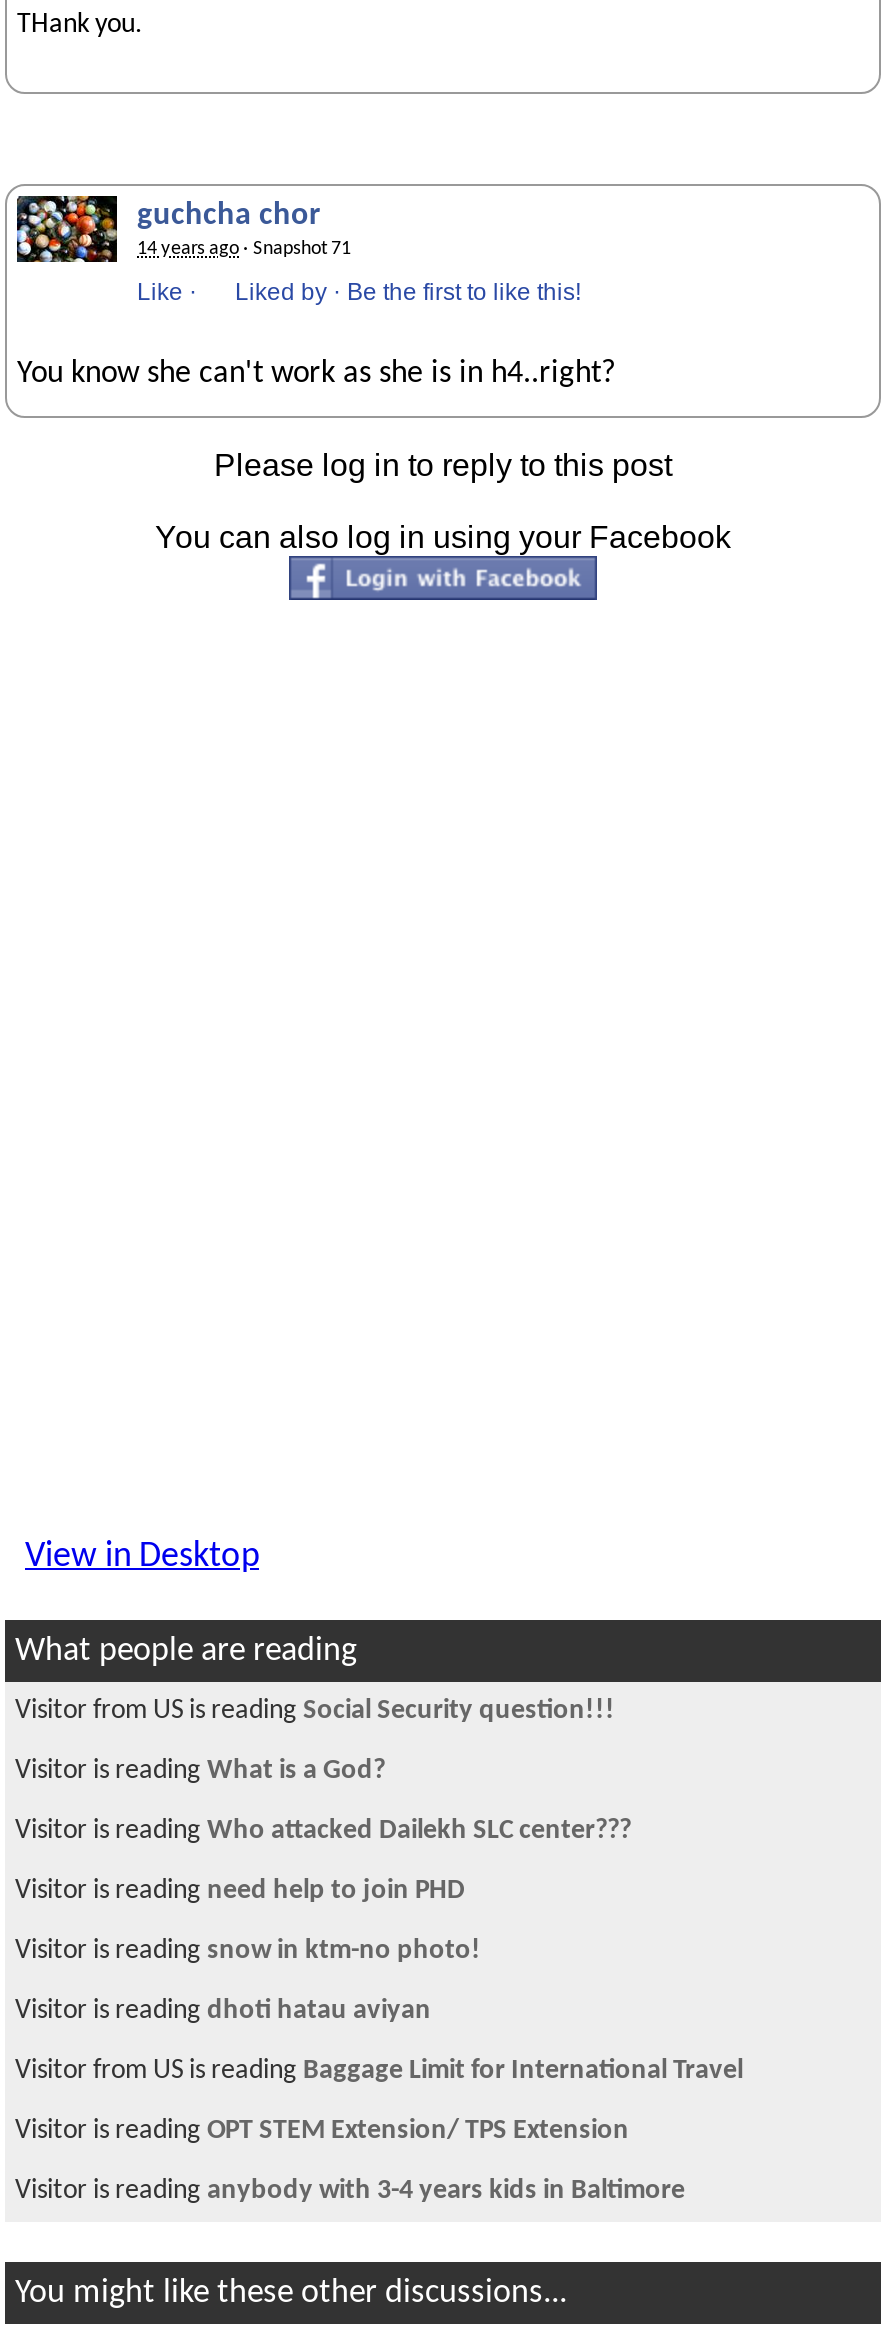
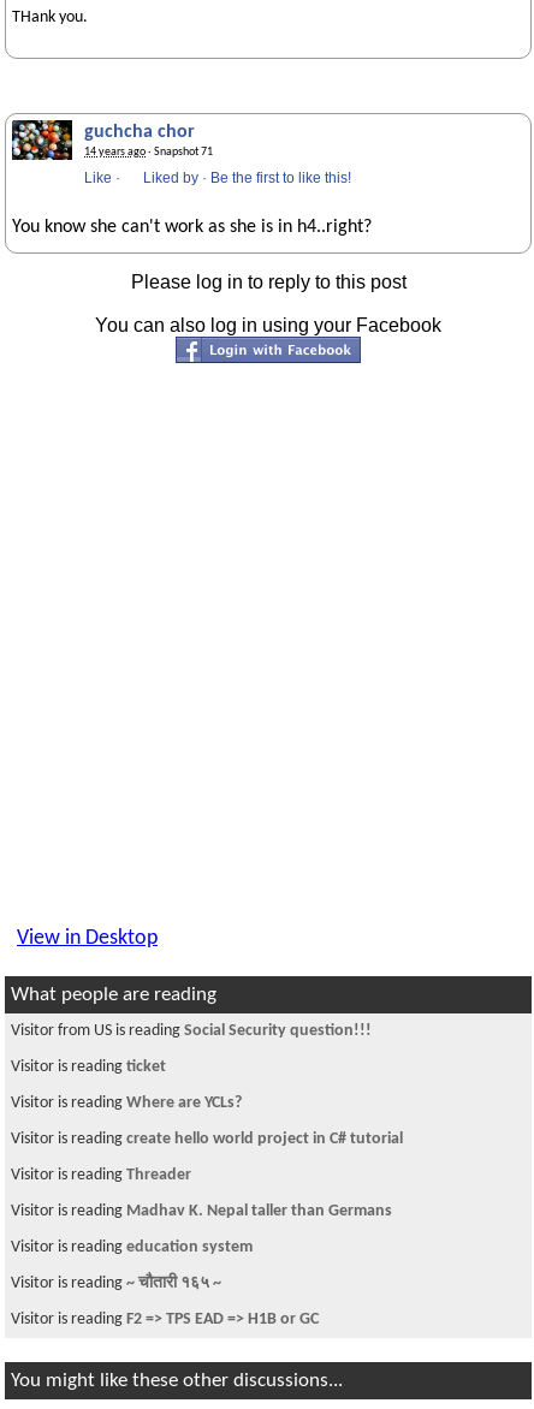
- Visitor is reading What is a God?
+ Visitor is reading ticket

- Visitor is reading Who attacked Dailekh SLC center???
+ Visitor is reading Where are YCLs?

- Visitor is reading need help to join PHD
+ Visitor is reading create hello world project in C# tutorial

- Visitor is reading snow in ktm-no photo!
+ Visitor is reading Threader

- Visitor is reading dhoti hatau aviyan
+ Visitor is reading Madhav K. Nepal taller than Germans

- Visitor from US is reading Baggage Limit for International Travel
+ Visitor is reading education system

- Visitor is reading OPT STEM Extension/ TPS Extension
+ Visitor is reading ~ चौतारी १६५ ~

- Visitor is reading anybody with 3-4 years kids in Baltimore
+ Visitor is reading F2 => TPS EAD => H1B or GC
